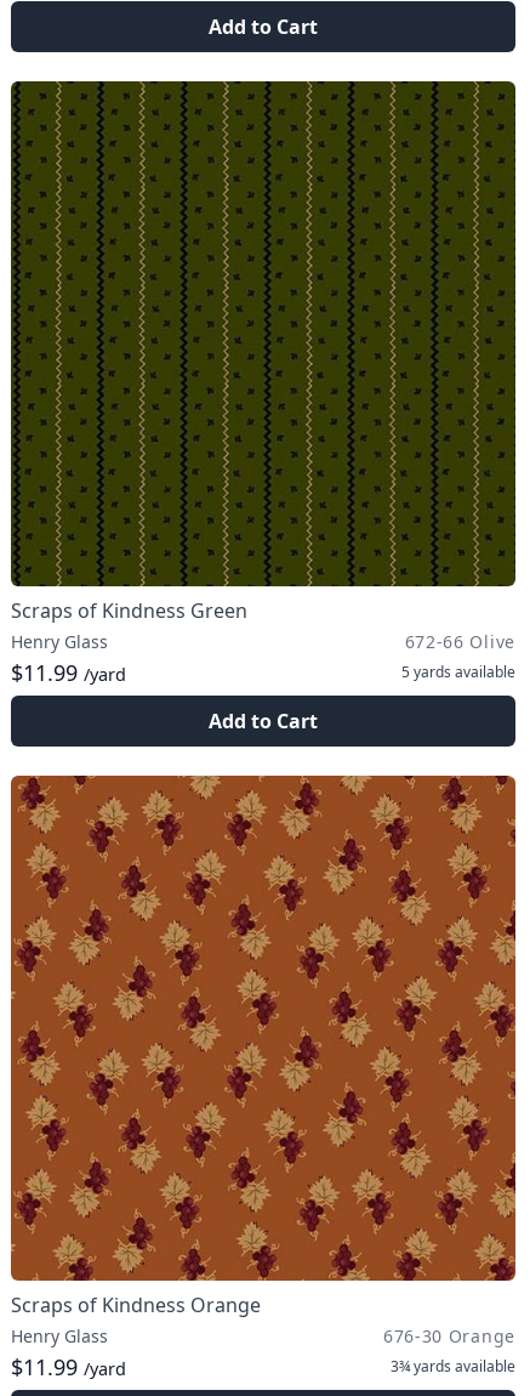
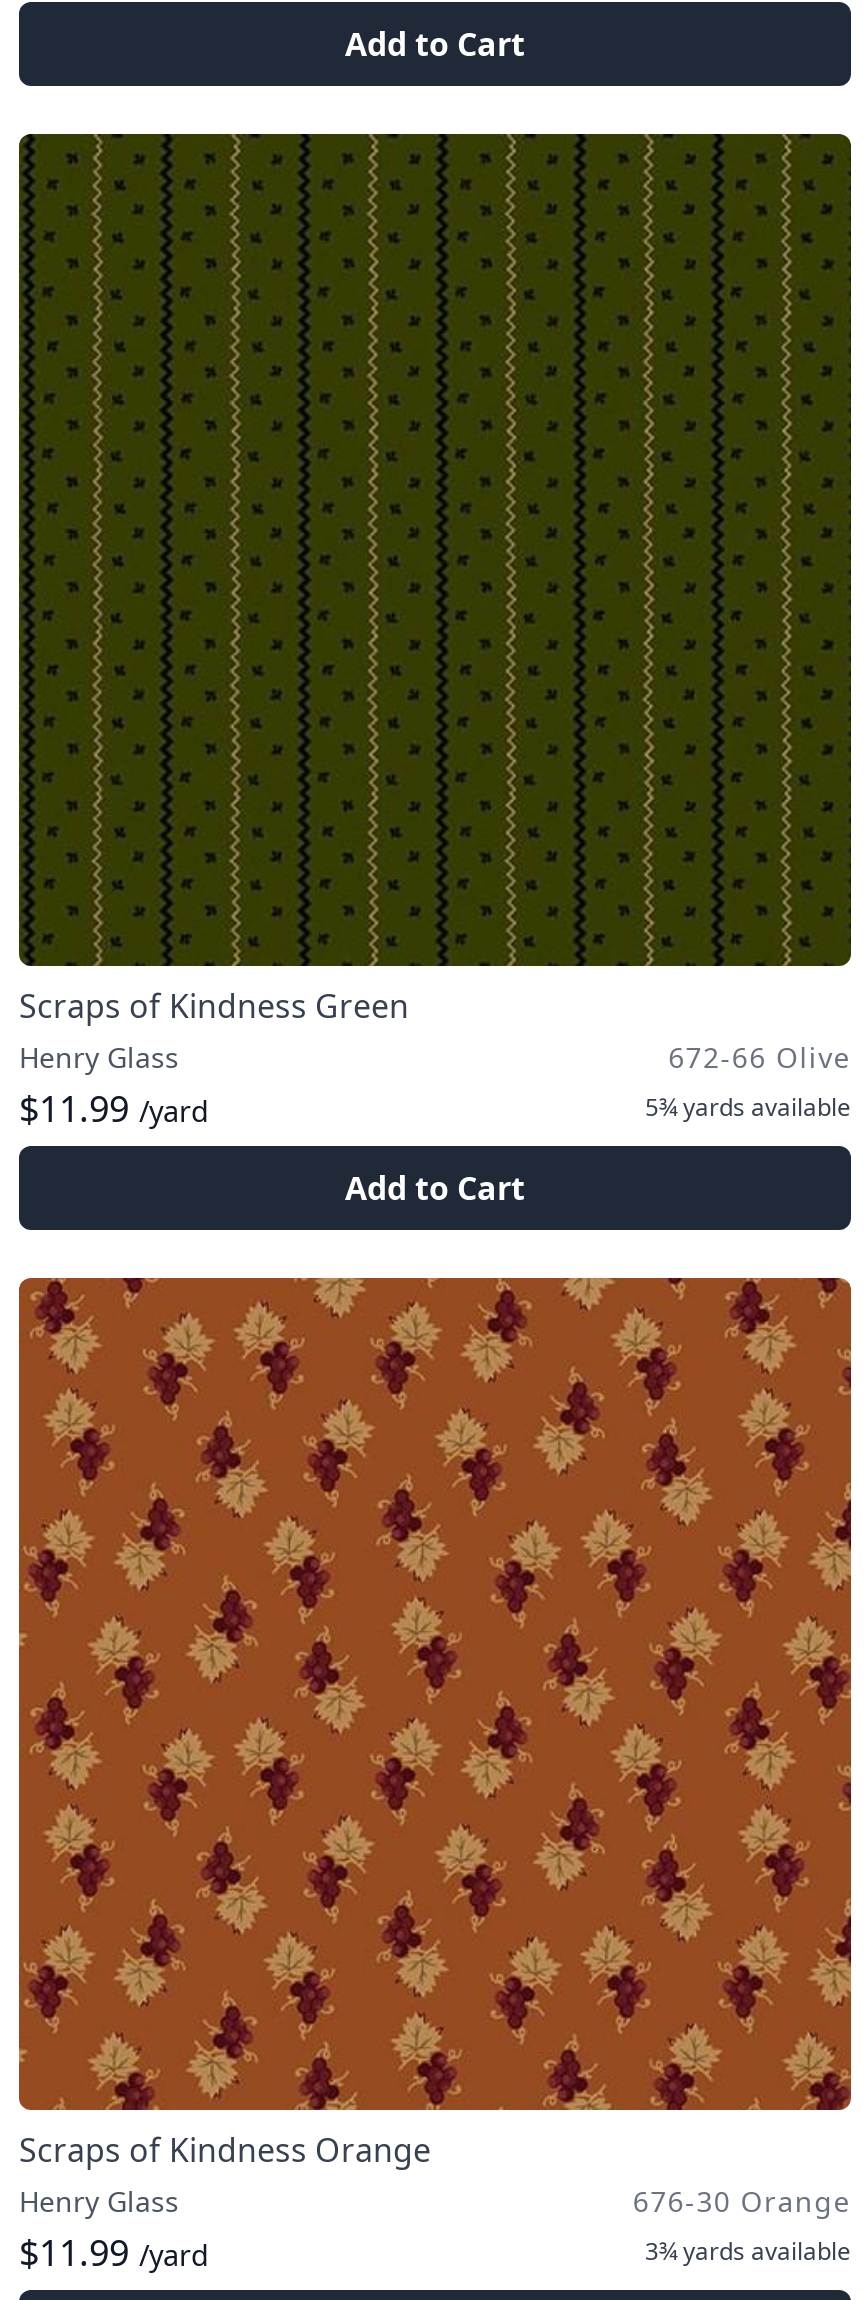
- 5 yards available
+ 5¾ yards available
